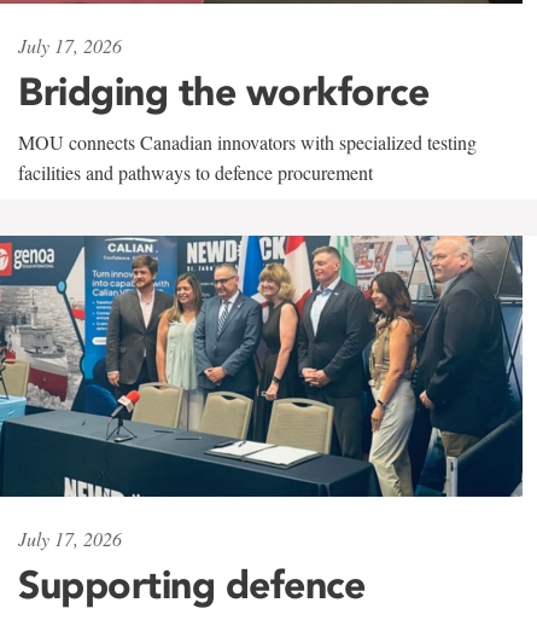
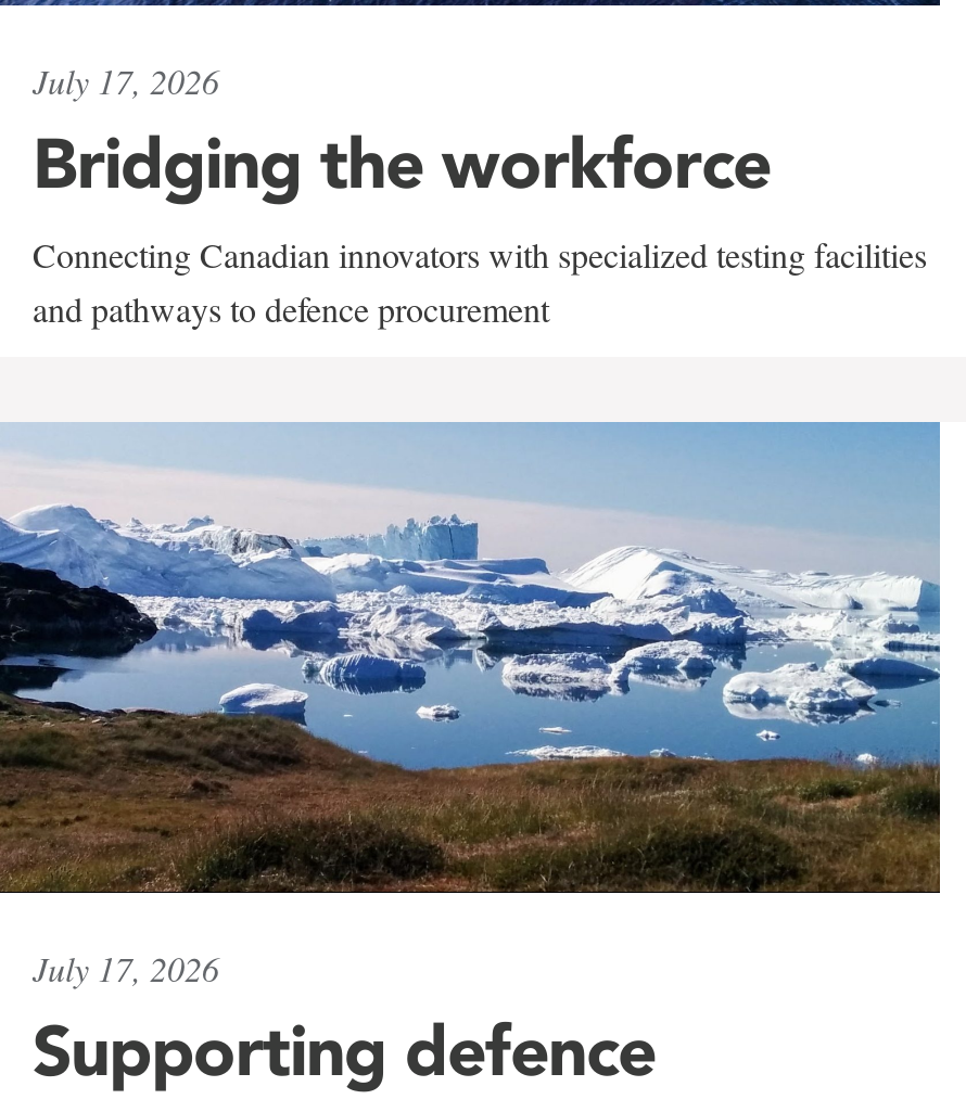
- MOU connects Canadian innovators with specialized testing
- facilities and pathways to defence procurement
+ Connecting Canadian innovators with specialized testing facilities
+ and pathways to defence procurement

- [image]
+ [image]
